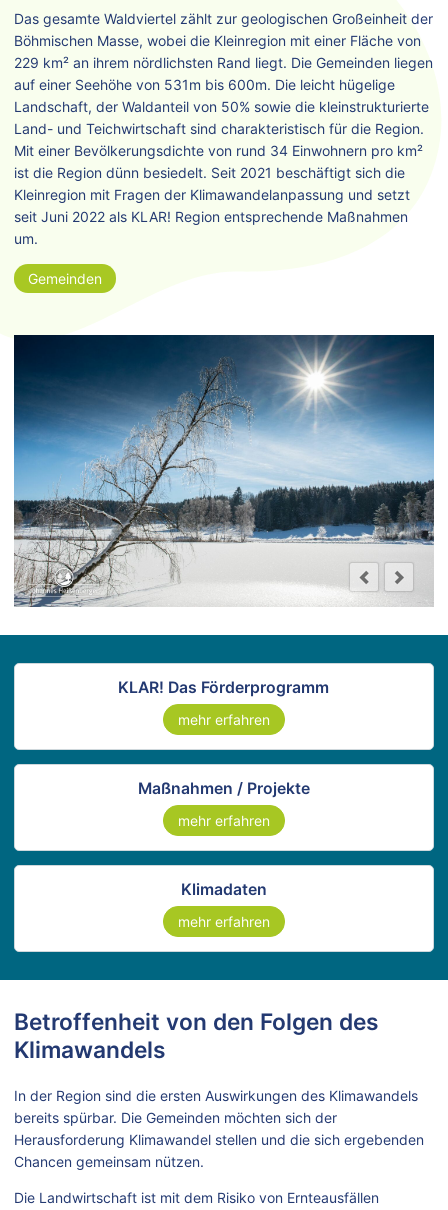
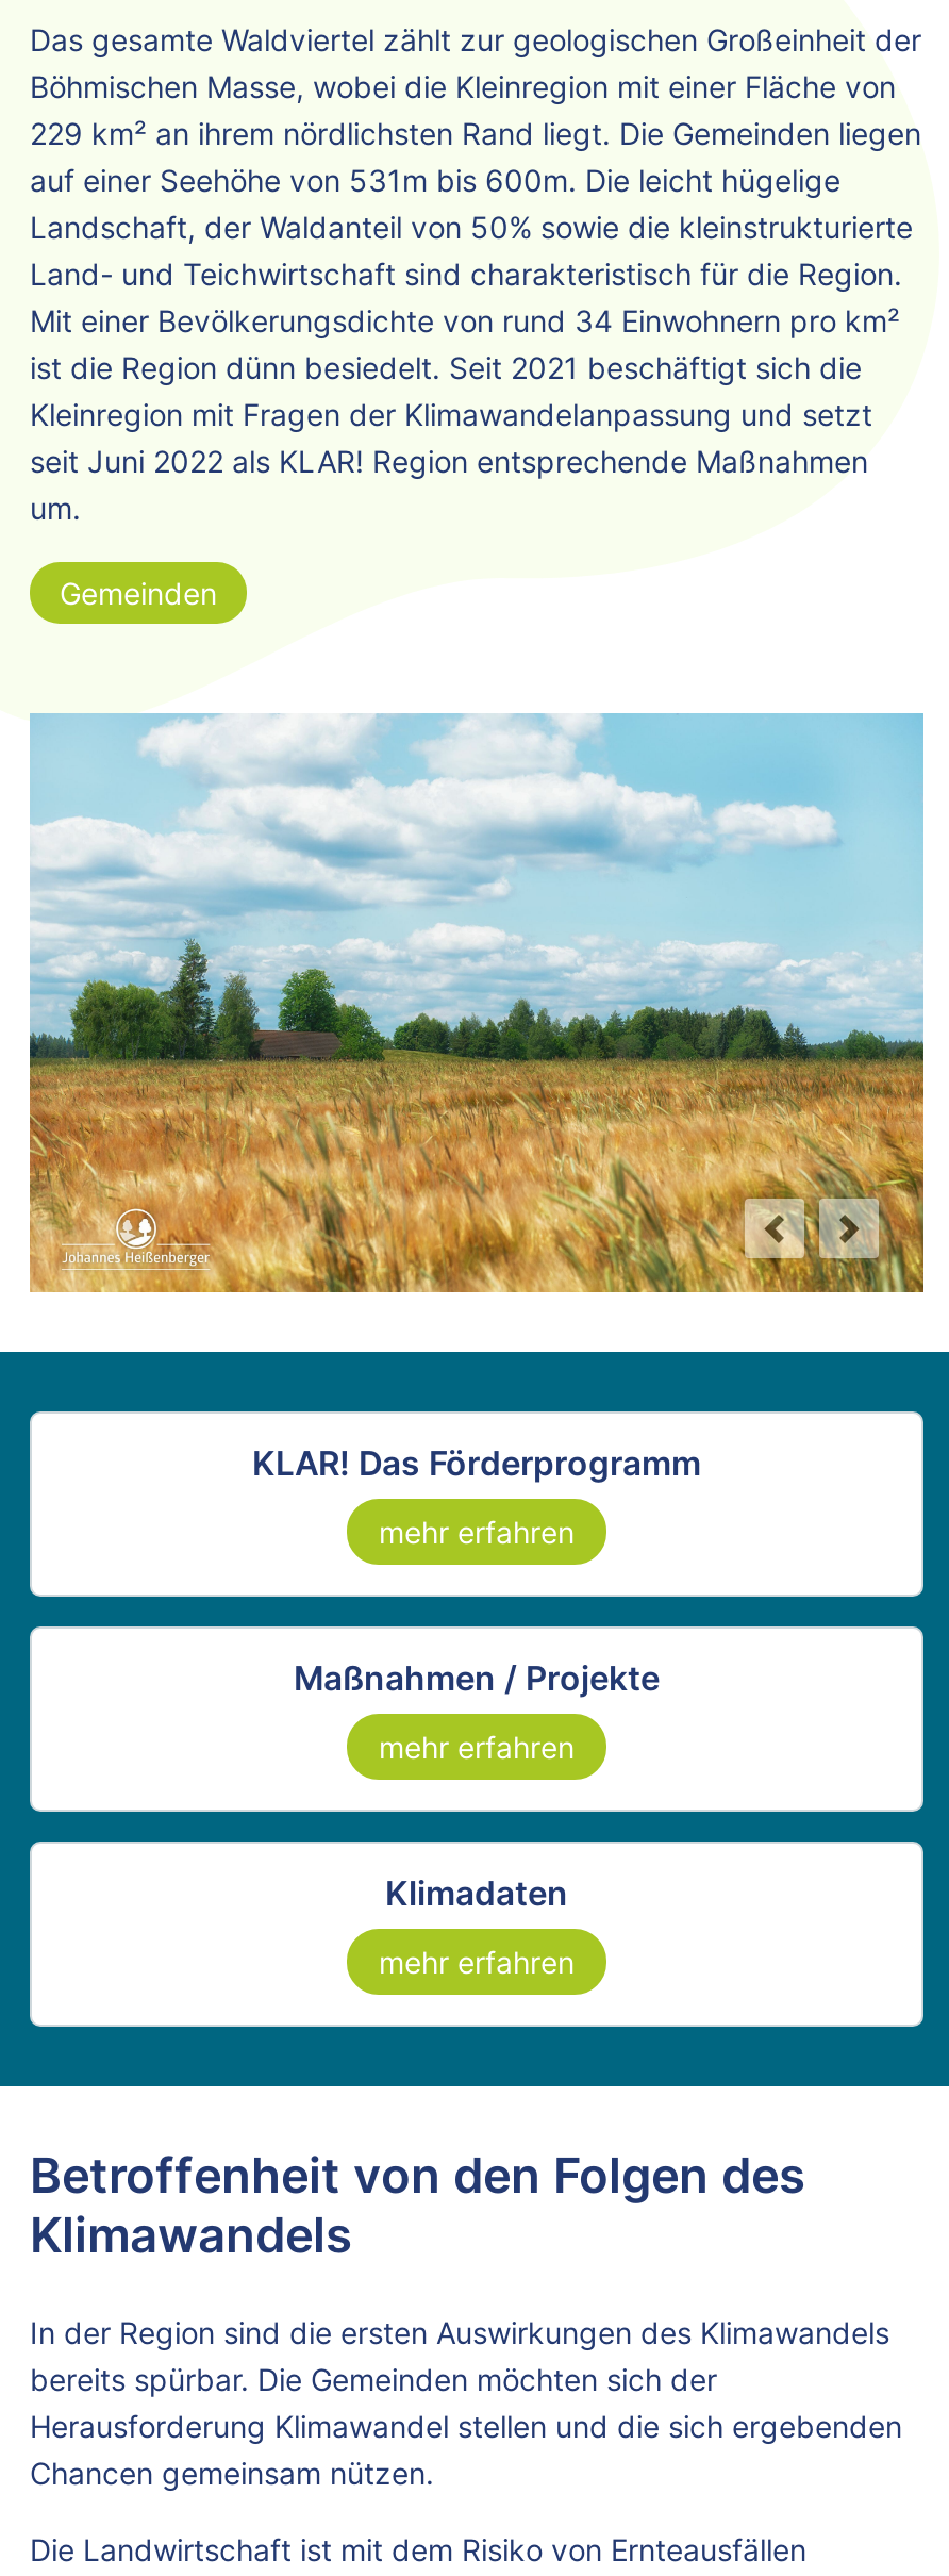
- [image]
+ [image]
